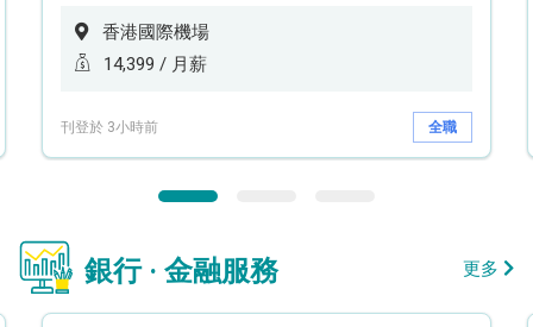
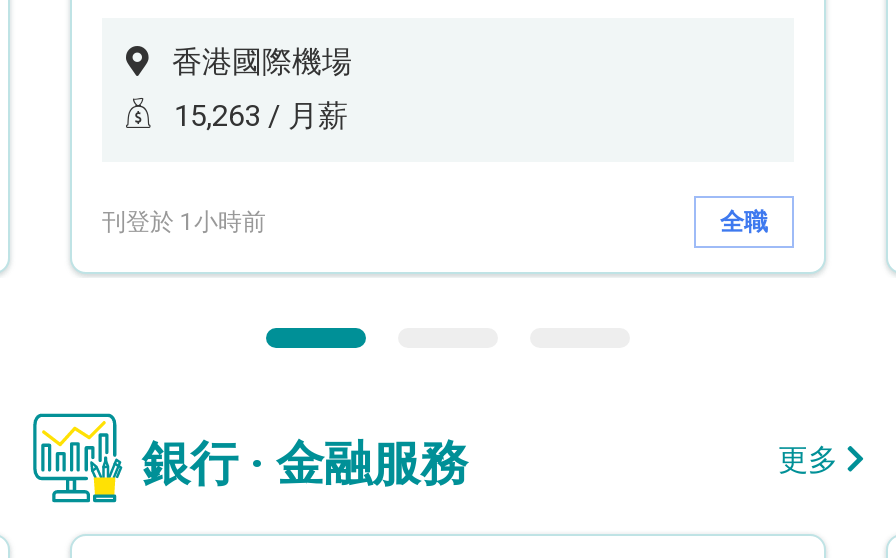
- 14,399 / 月薪
+ 15,263 / 月薪

- 刊登於 3小時前
+ 刊登於 1小時前
